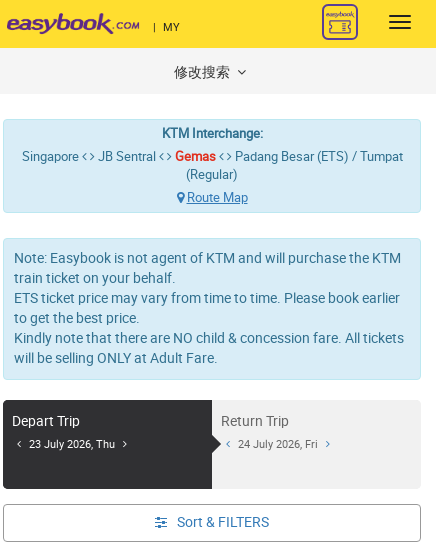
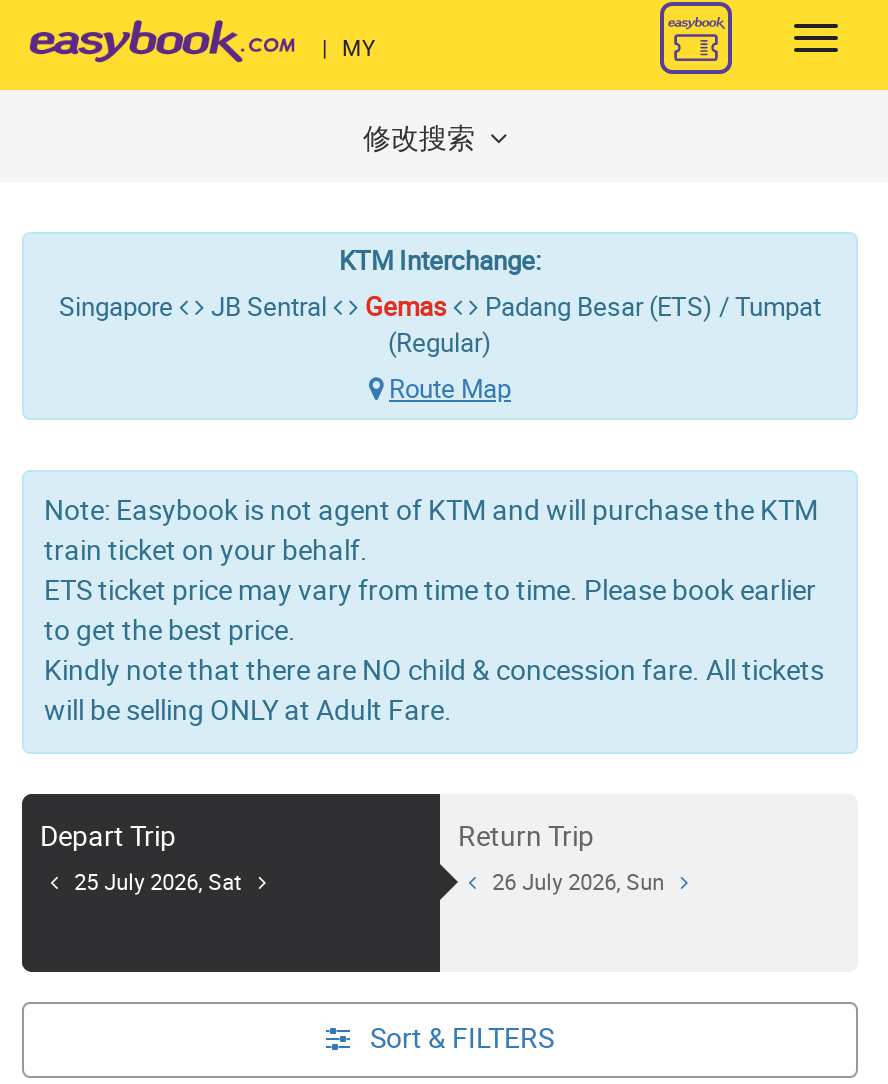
- 23 July 2026, Thu
+ 25 July 2026, Sat

- 24 July 2026, Fri
+ 26 July 2026, Sun
